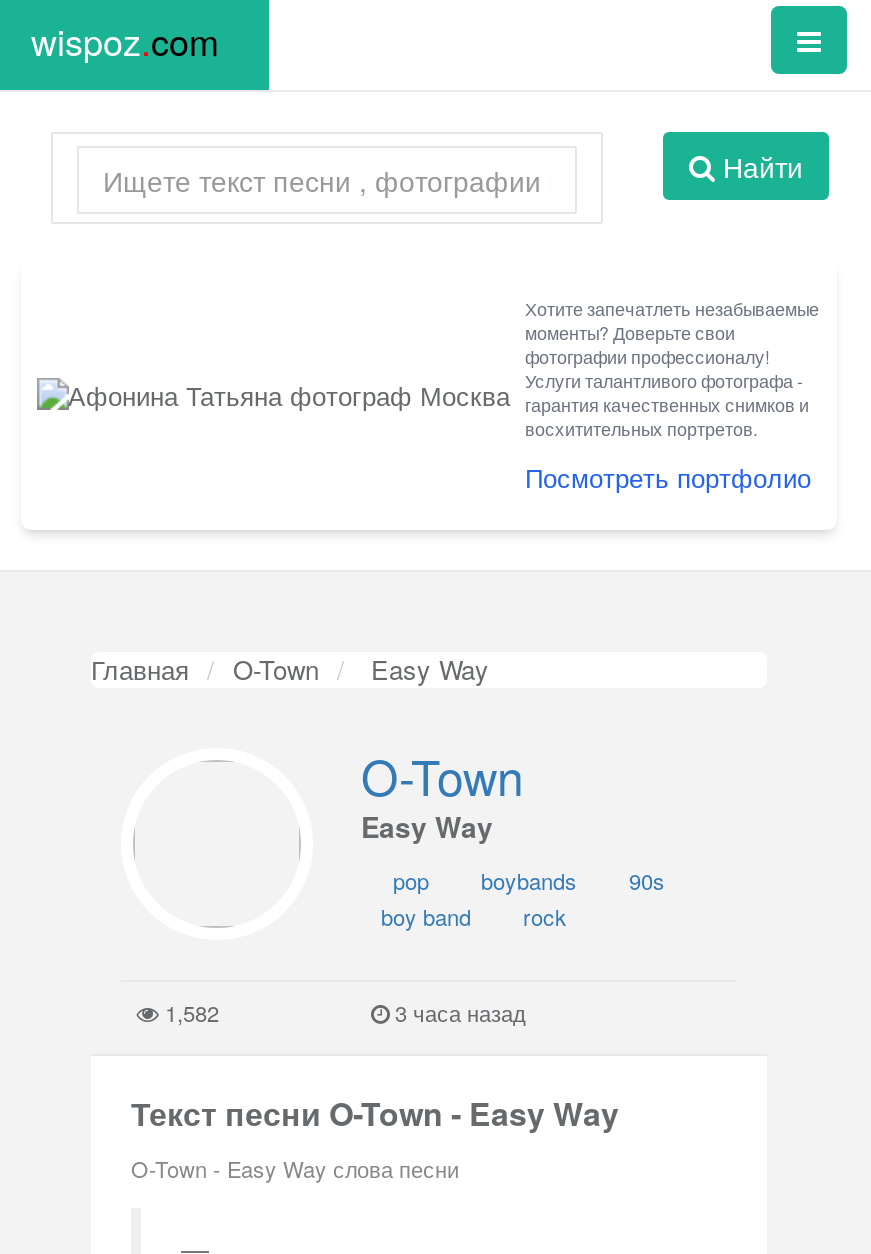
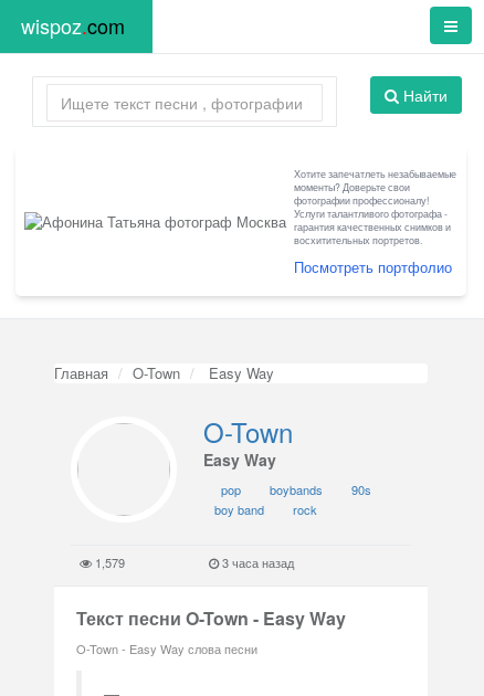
- 1,582
+ 1,579
